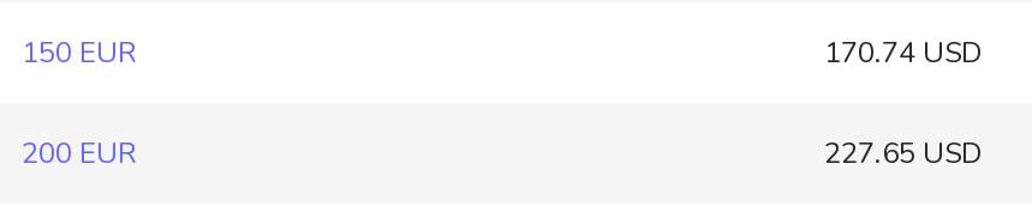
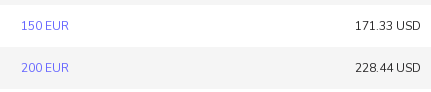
- 170.74 USD
+ 171.33 USD

- 227.65 USD
+ 228.44 USD
